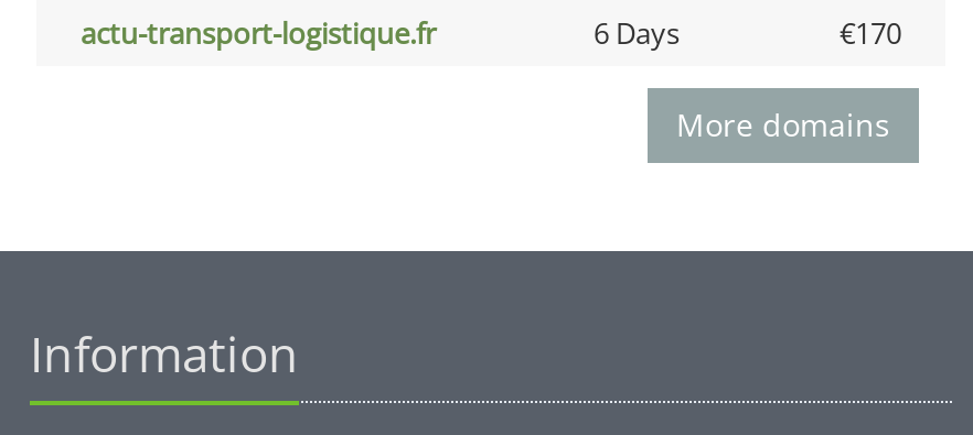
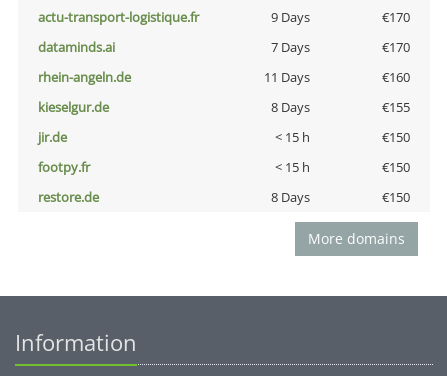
- 6 Days
+ 9 Days

+ dataminds.ai
+ 7 Days
+ €170
+ rhein-angeln.de
+ 11 Days
+ €160
+ kieselgur.de
+ 8 Days
+ €155
+ jir.de
+ < 15 h
+ €150
+ footpy.fr
+ < 15 h
+ €150
+ restore.de
+ 8 Days
+ €150
